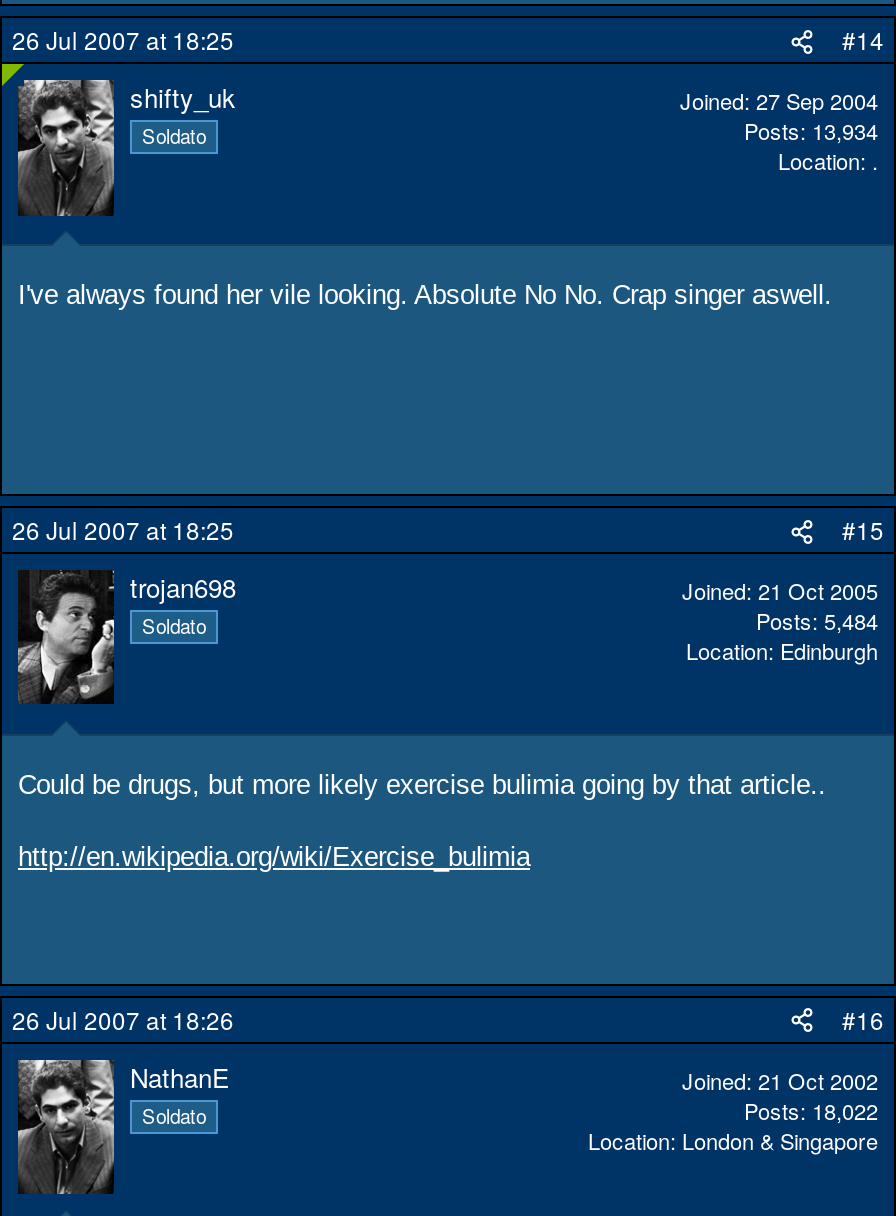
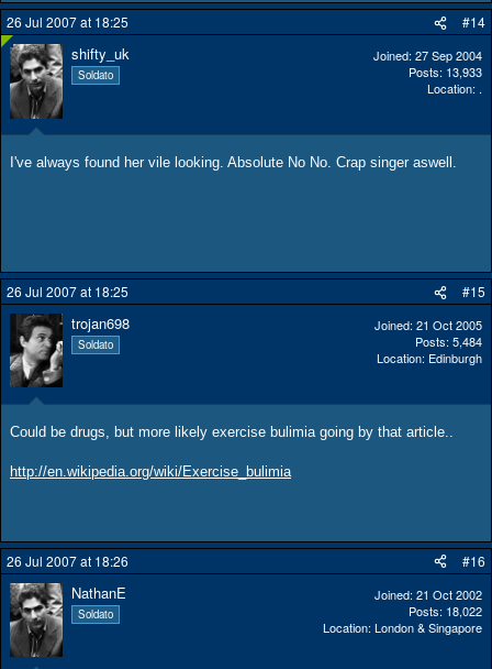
- Posts 13,934
+ Posts 13,933
